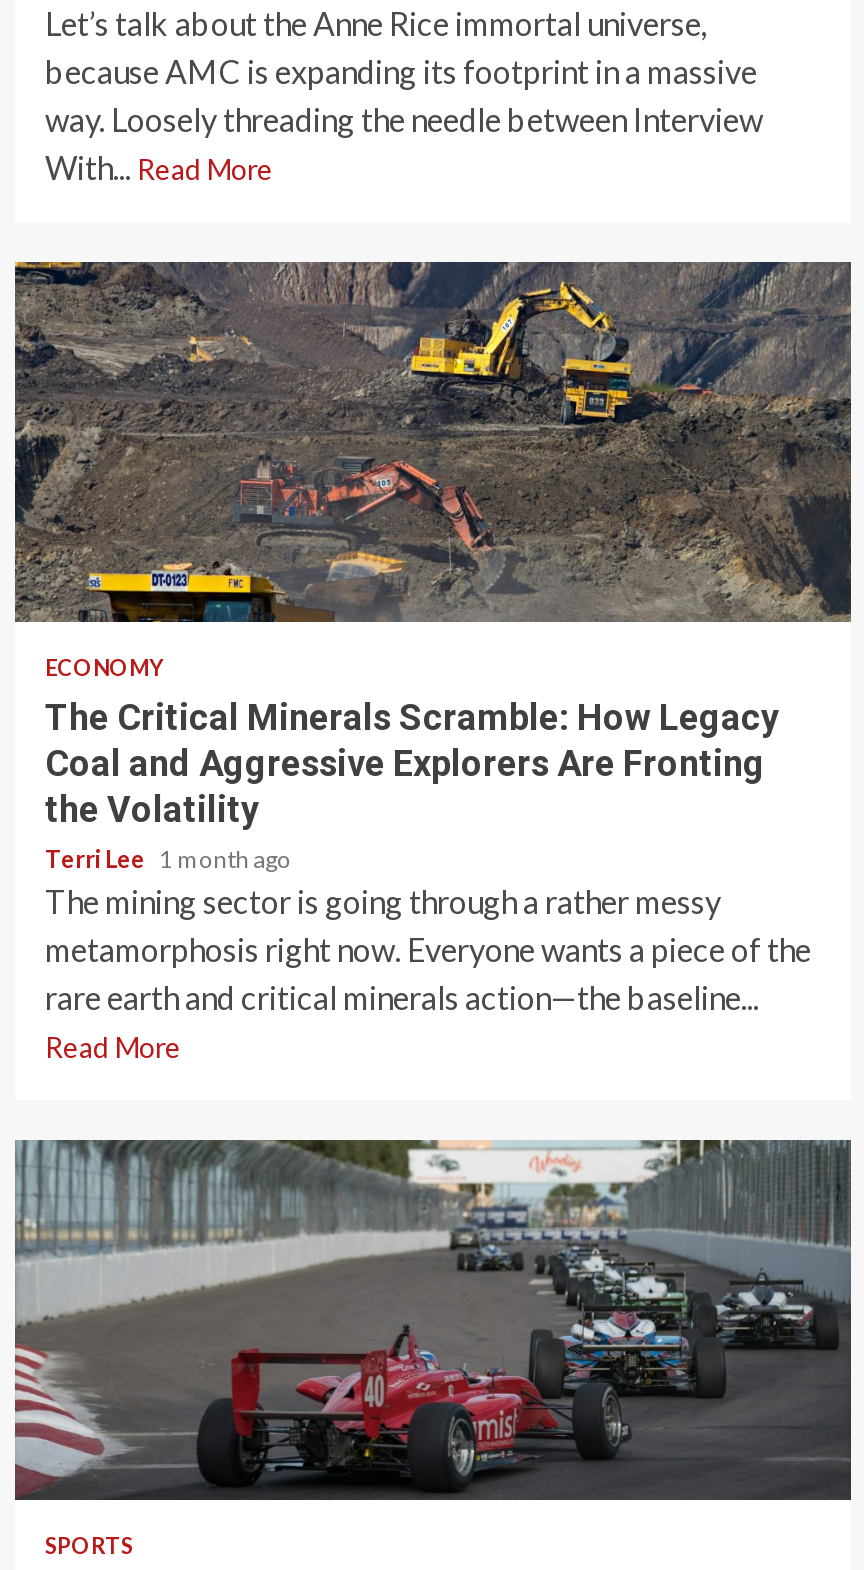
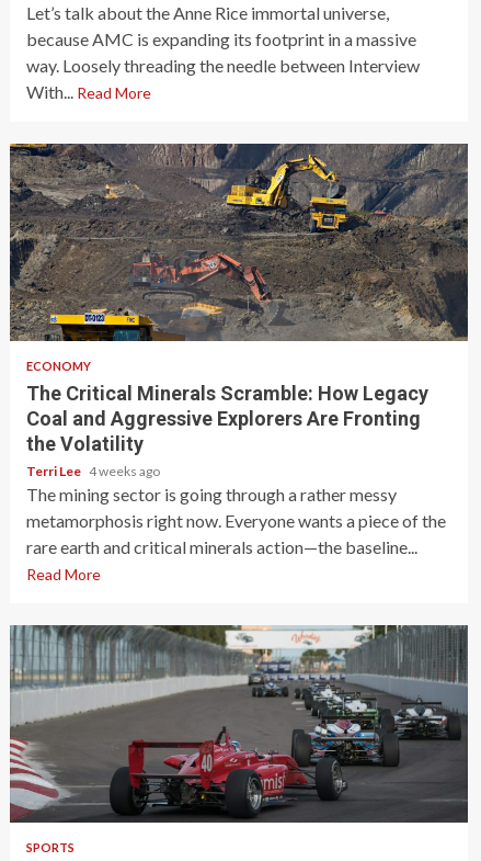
- Terri Lee 1 month ago
+ Terri Lee 4 weeks ago
